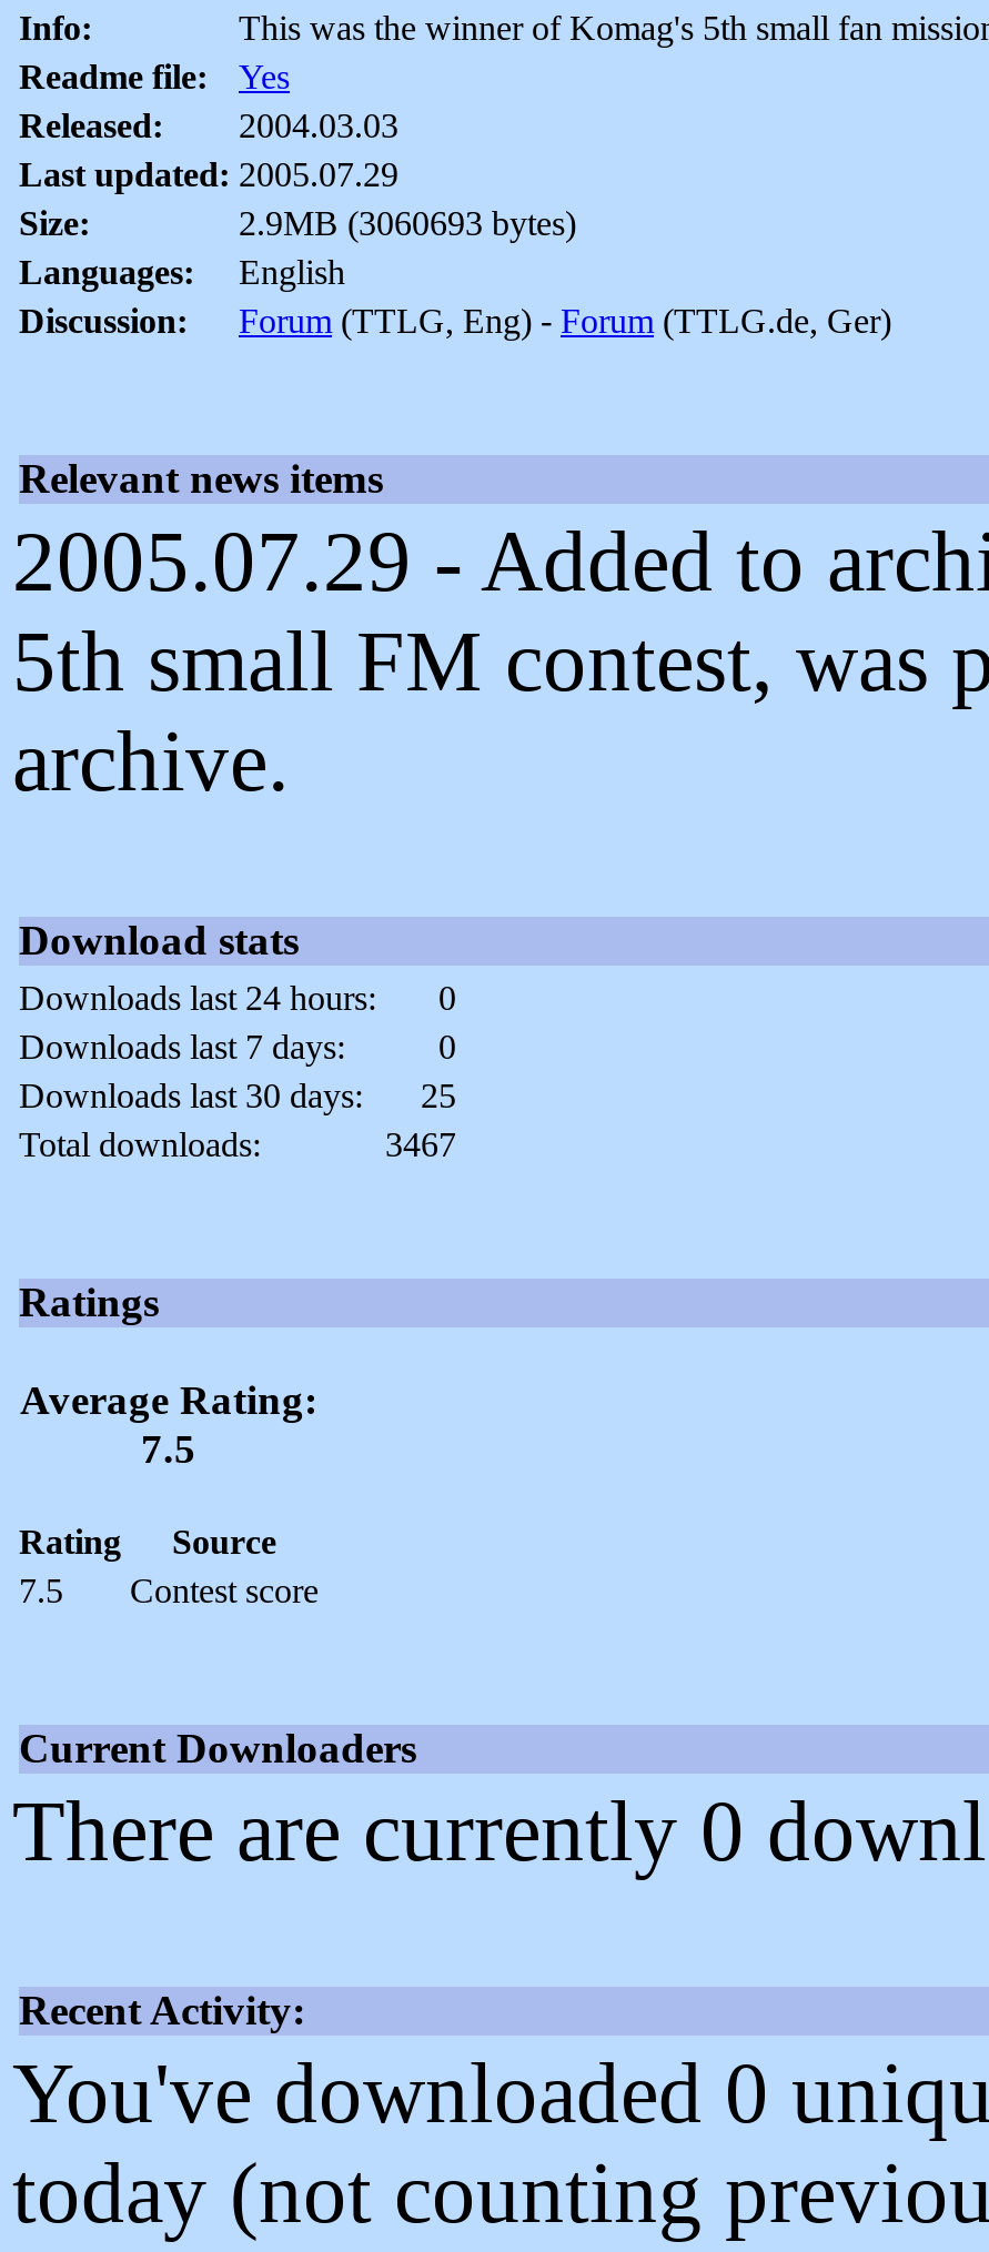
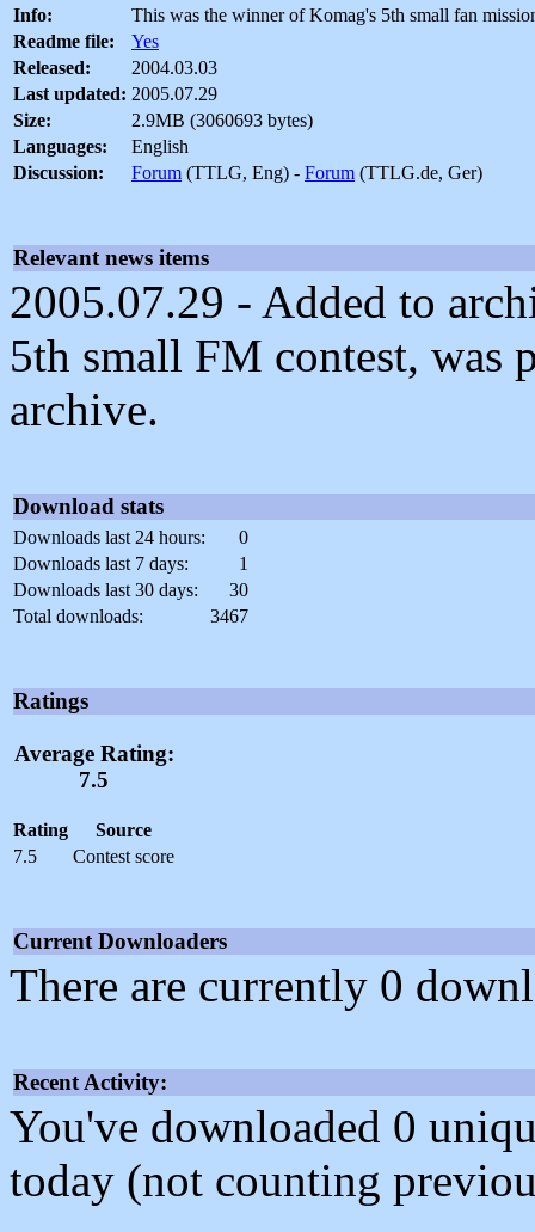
- 0
+ 1

- Downloads last 30 days: 25
+ Downloads last 30 days: 30
